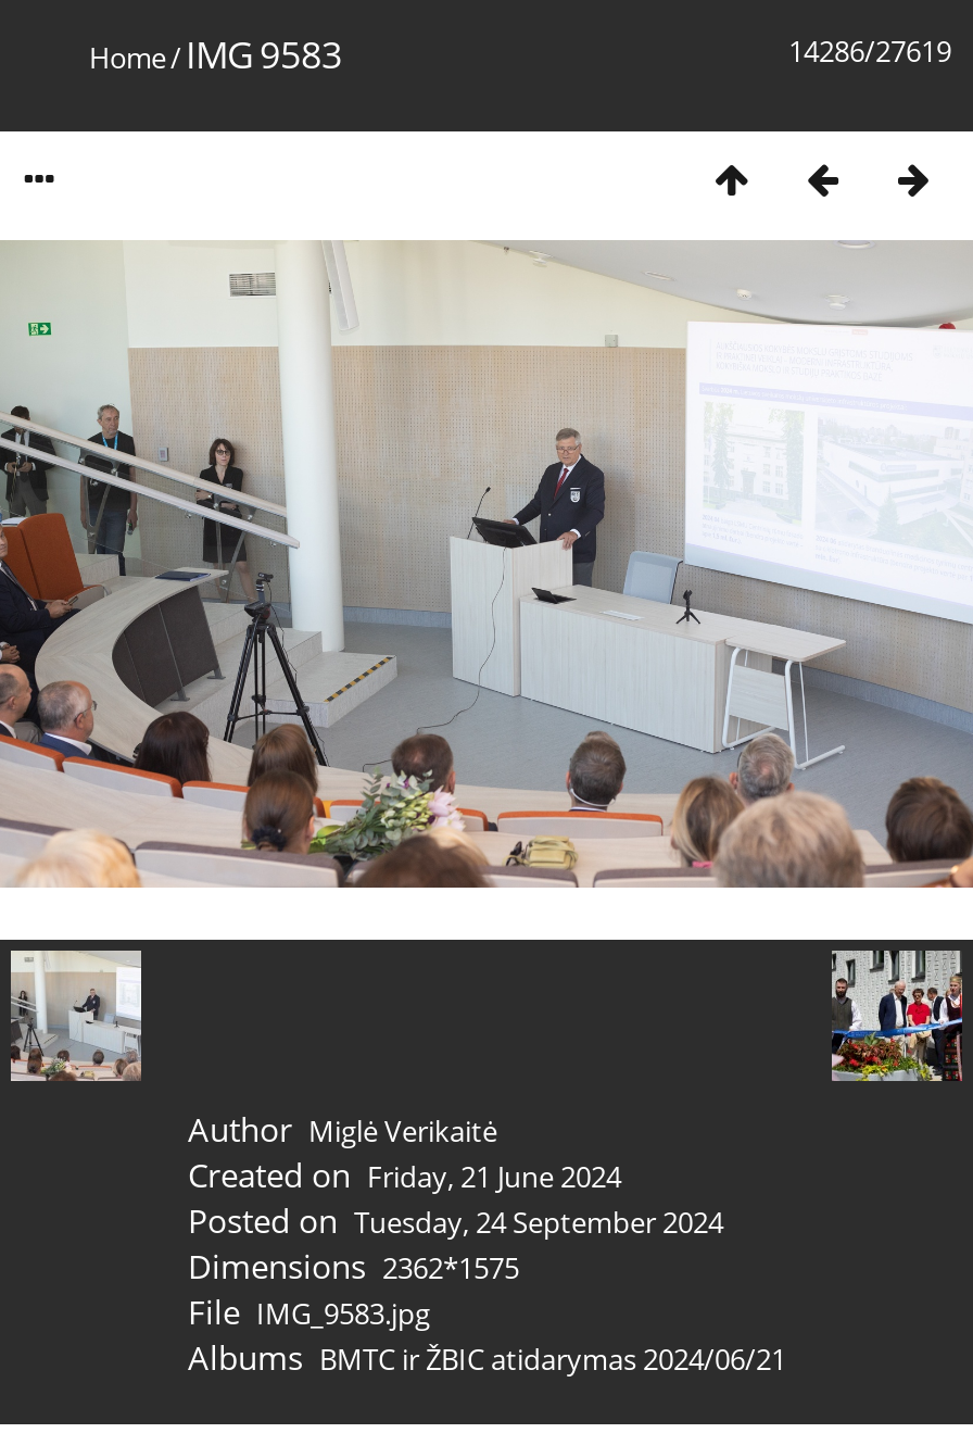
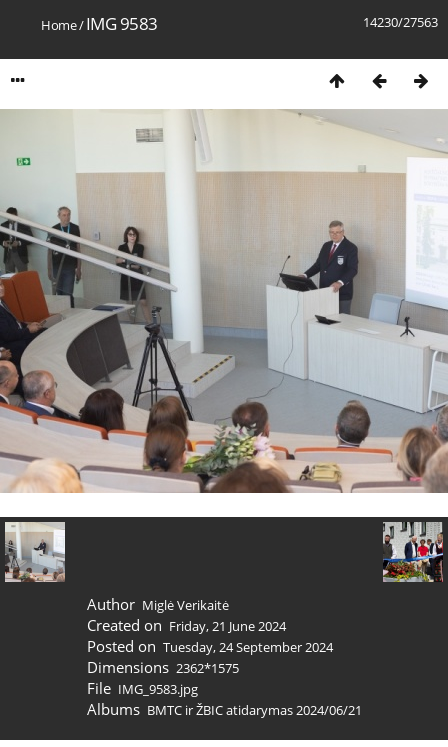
- 14286/27619
+ 14230/27563

- [image]
+ [image]
